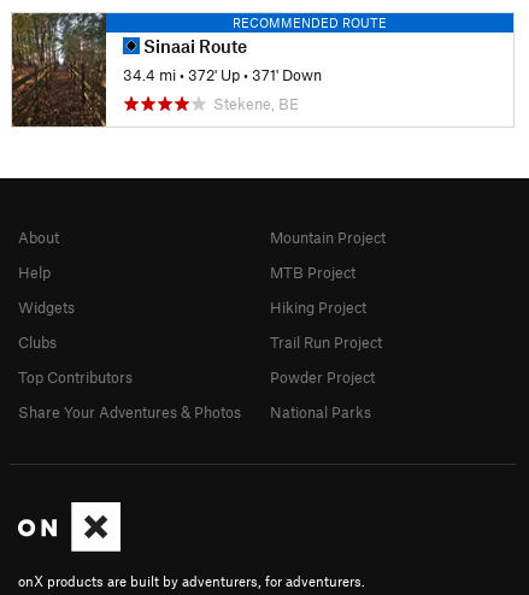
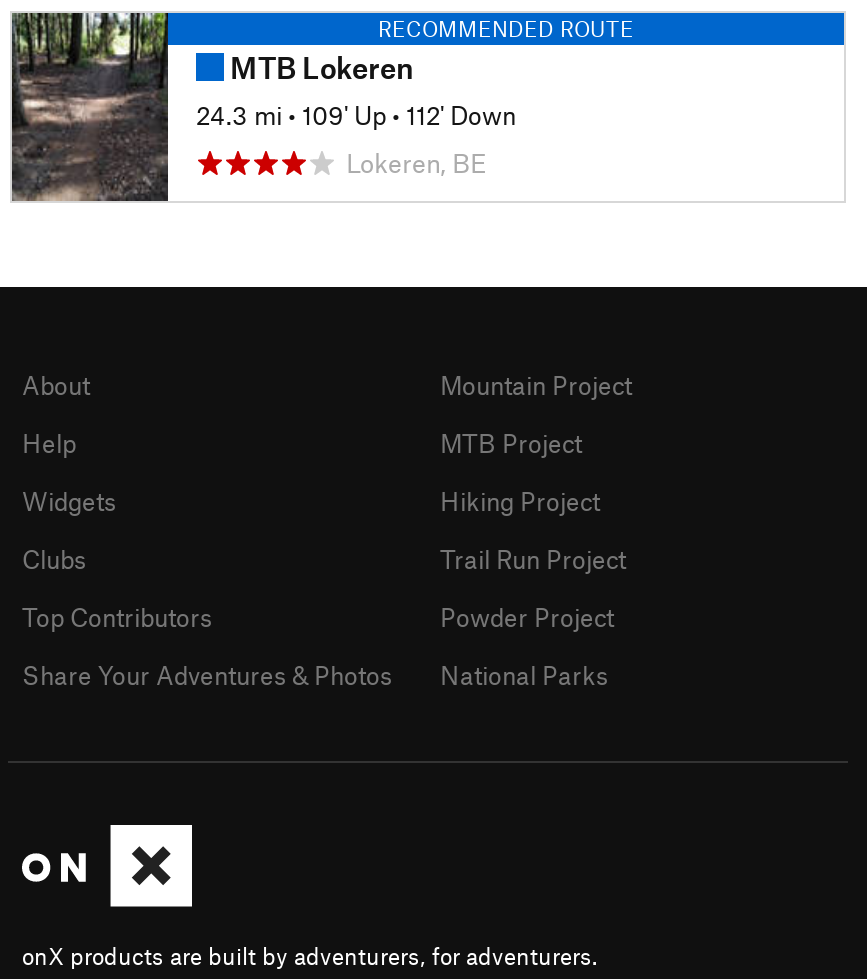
- [image]
- Sinaai Route
- 34.4 mi • 372' Up • 371' Down
+ [image]
+ MTB Lokeren
+ 24.3 mi • 109' Up • 112' Down

- Stekene, BE
+ Lokeren, BE
